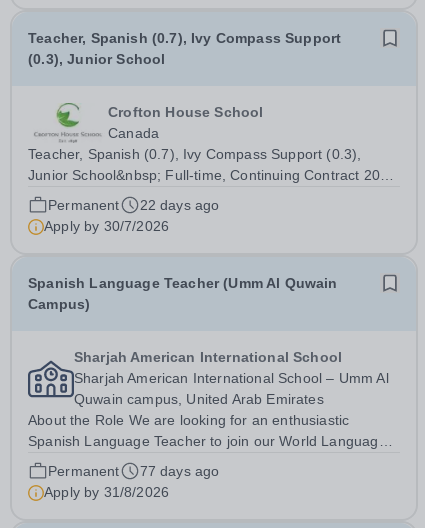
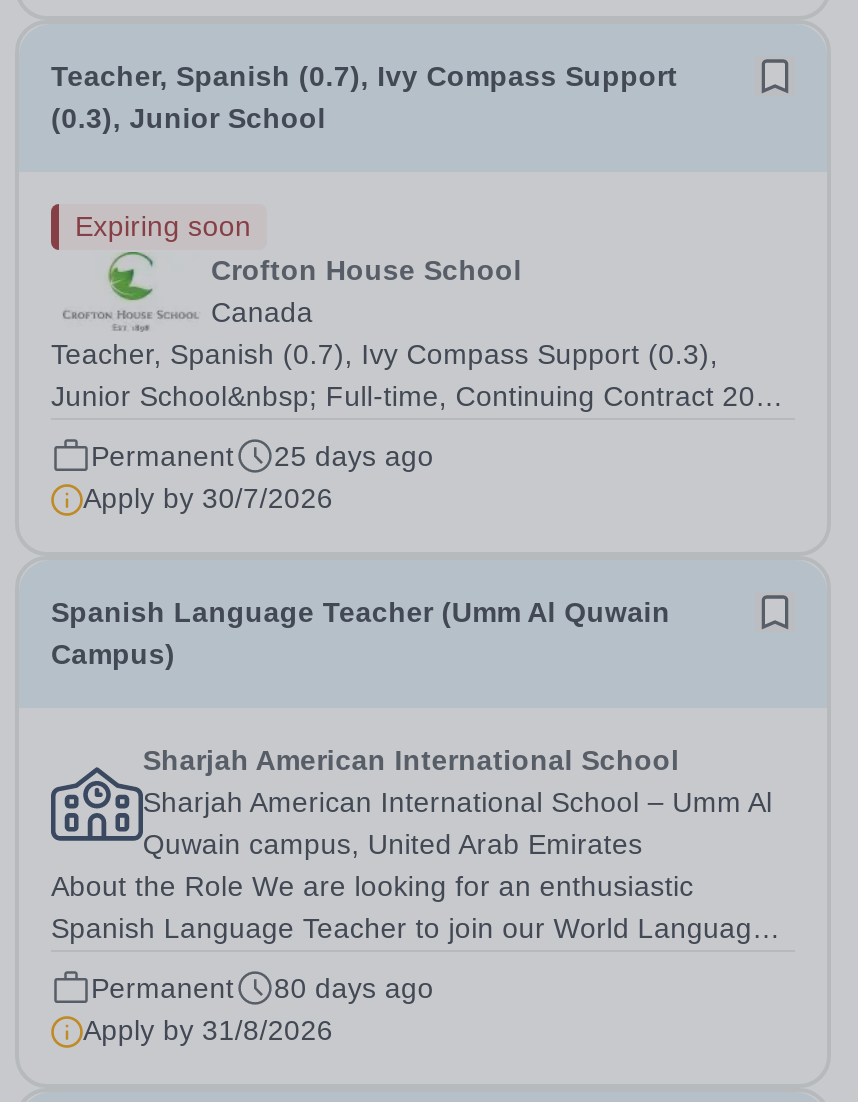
+ Expiring soon

- Permanent 22 days ago
+ Permanent 25 days ago

- Permanent 77 days ago
+ Permanent 80 days ago
